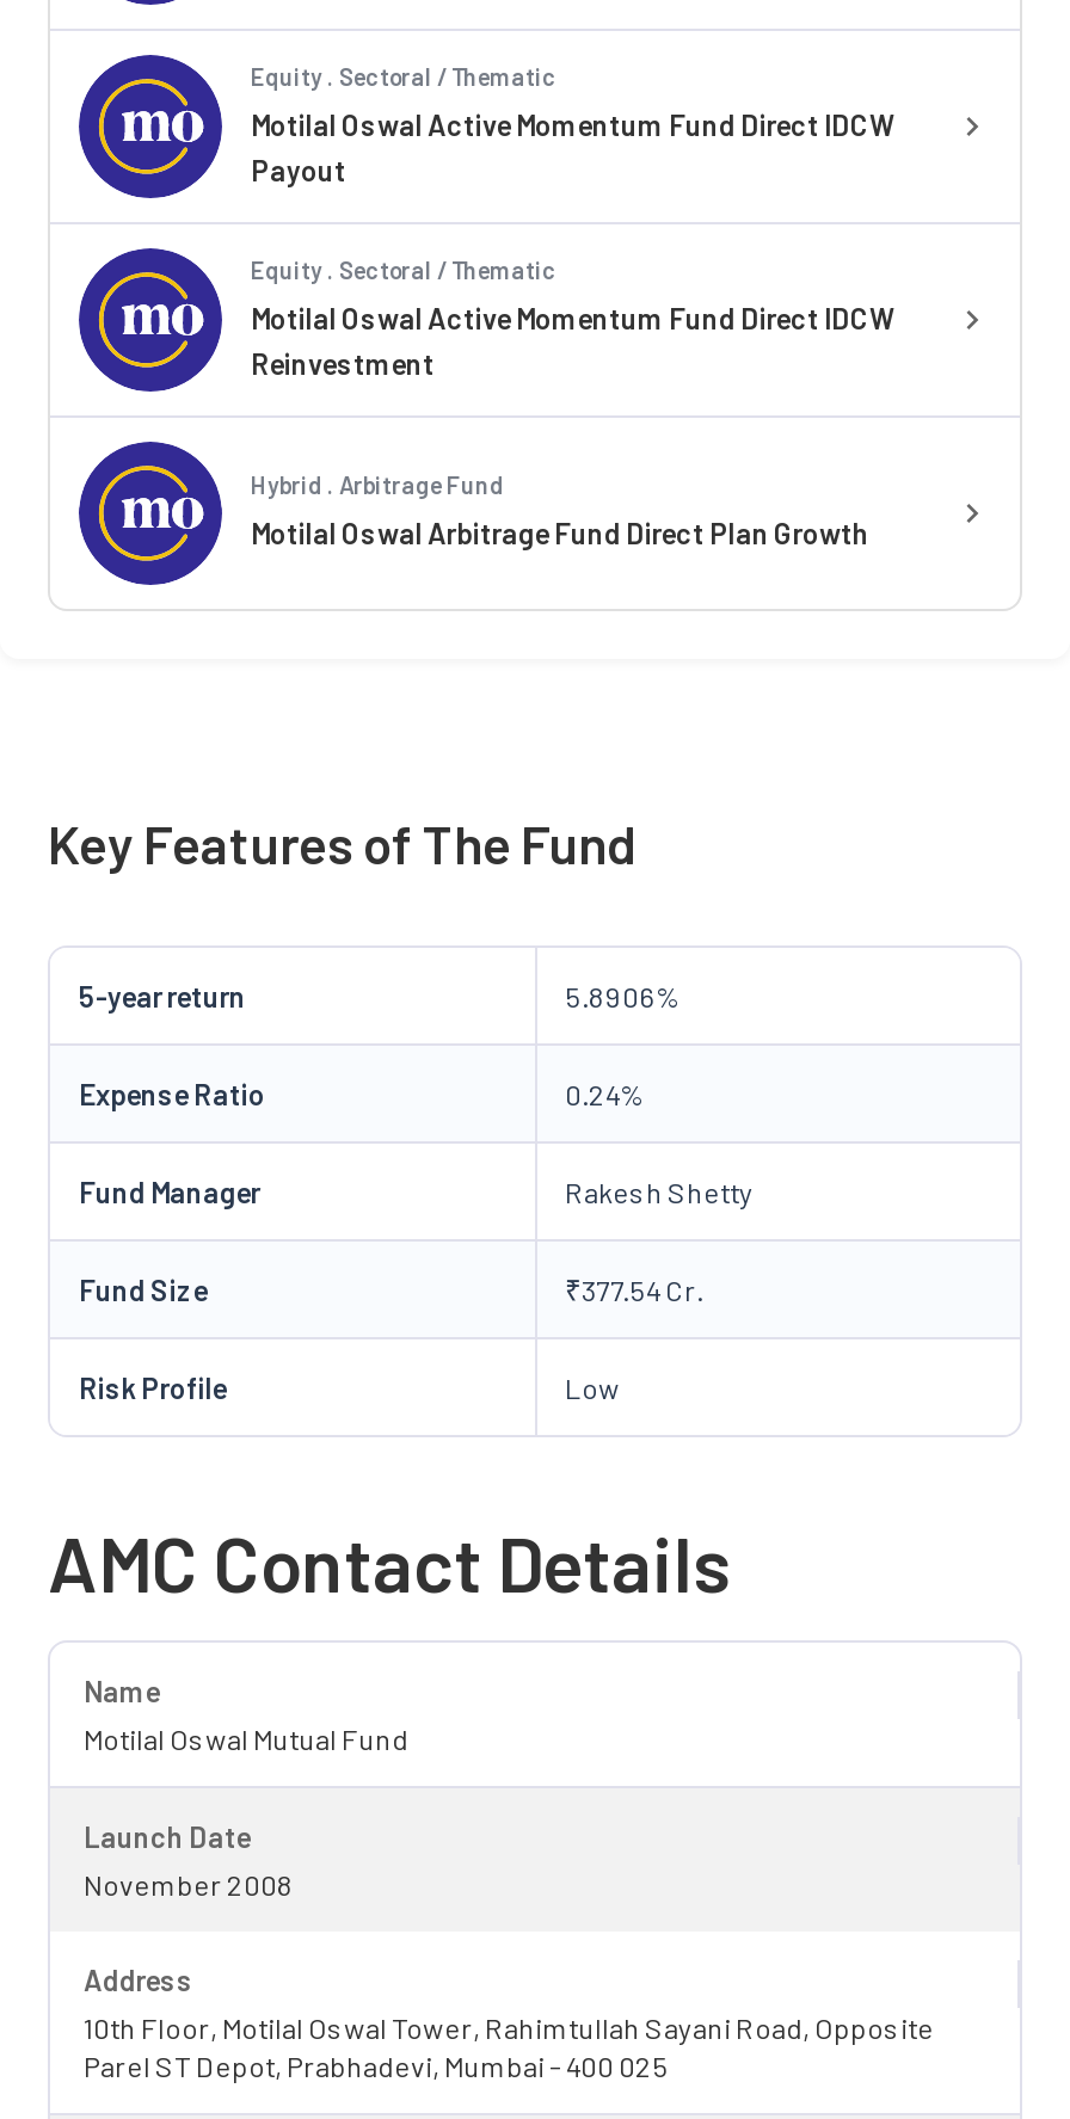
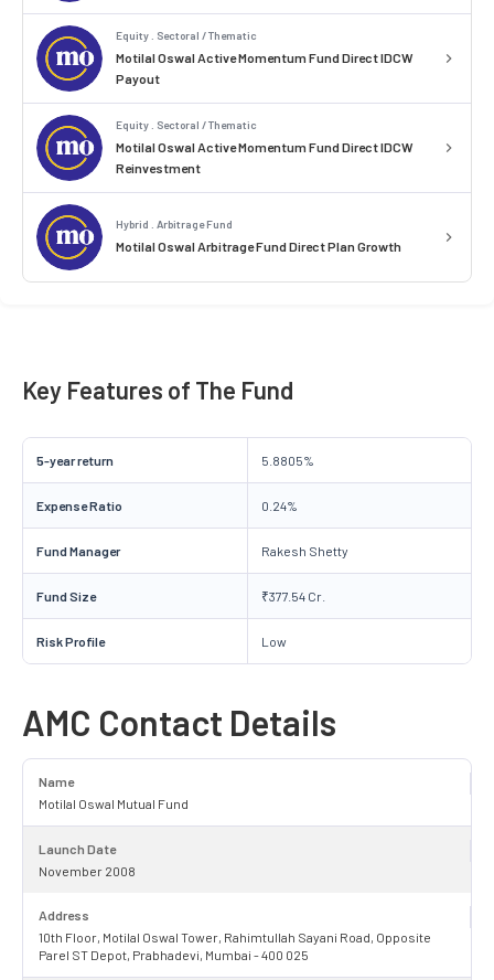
- 5.8906%
+ 5.8805%
